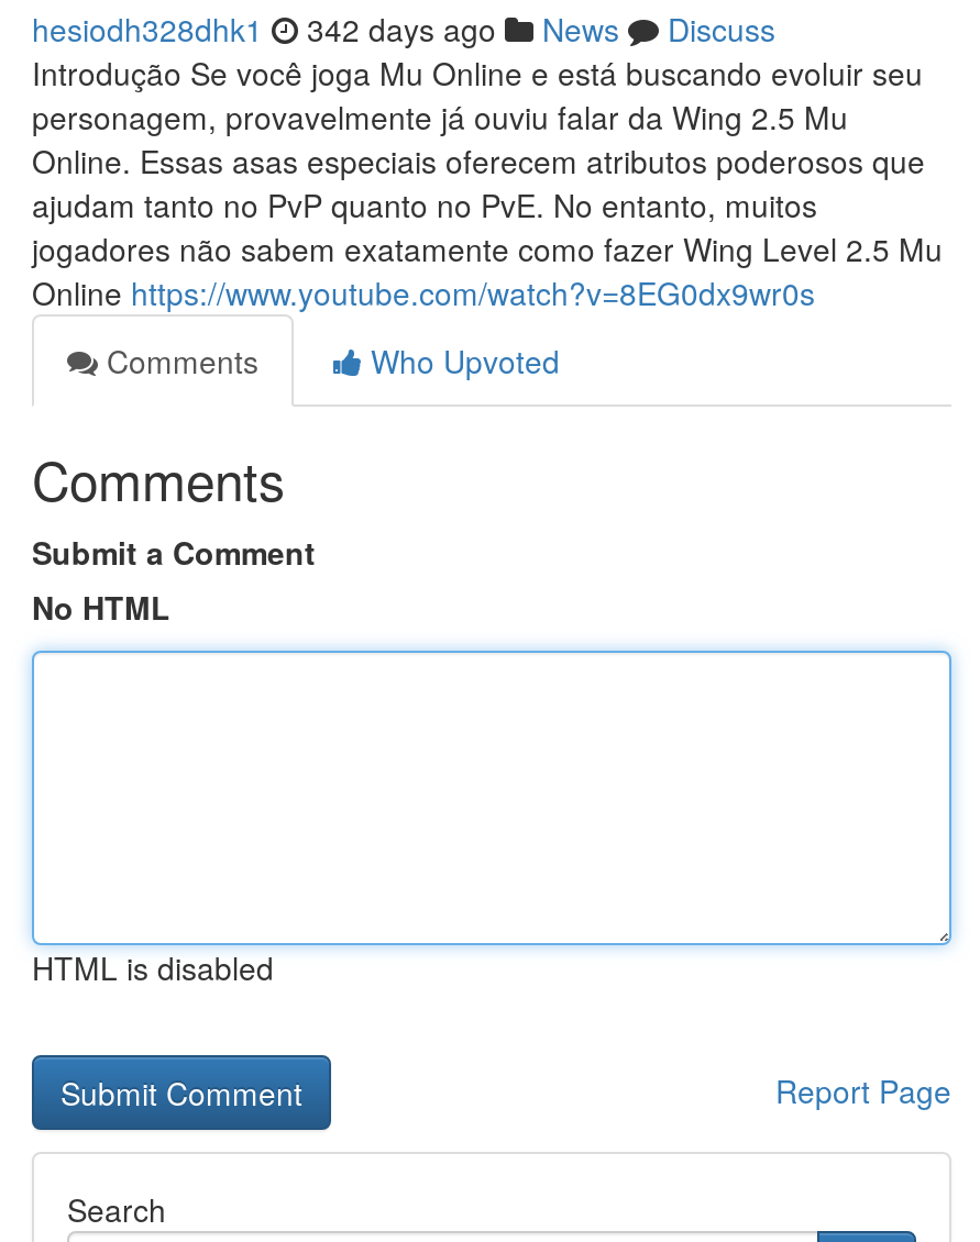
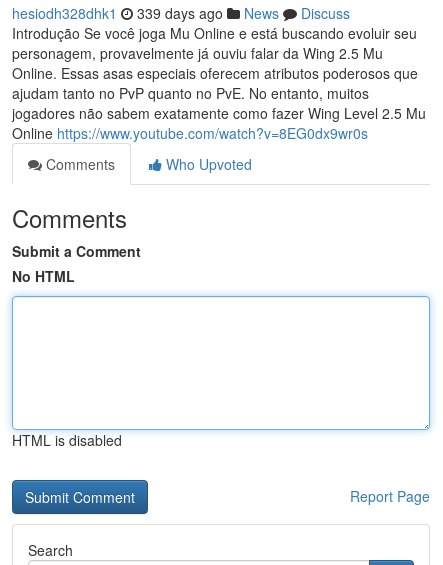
- hesiodh328dhk1 342 days ago News Discuss
+ hesiodh328dhk1 339 days ago News Discuss
